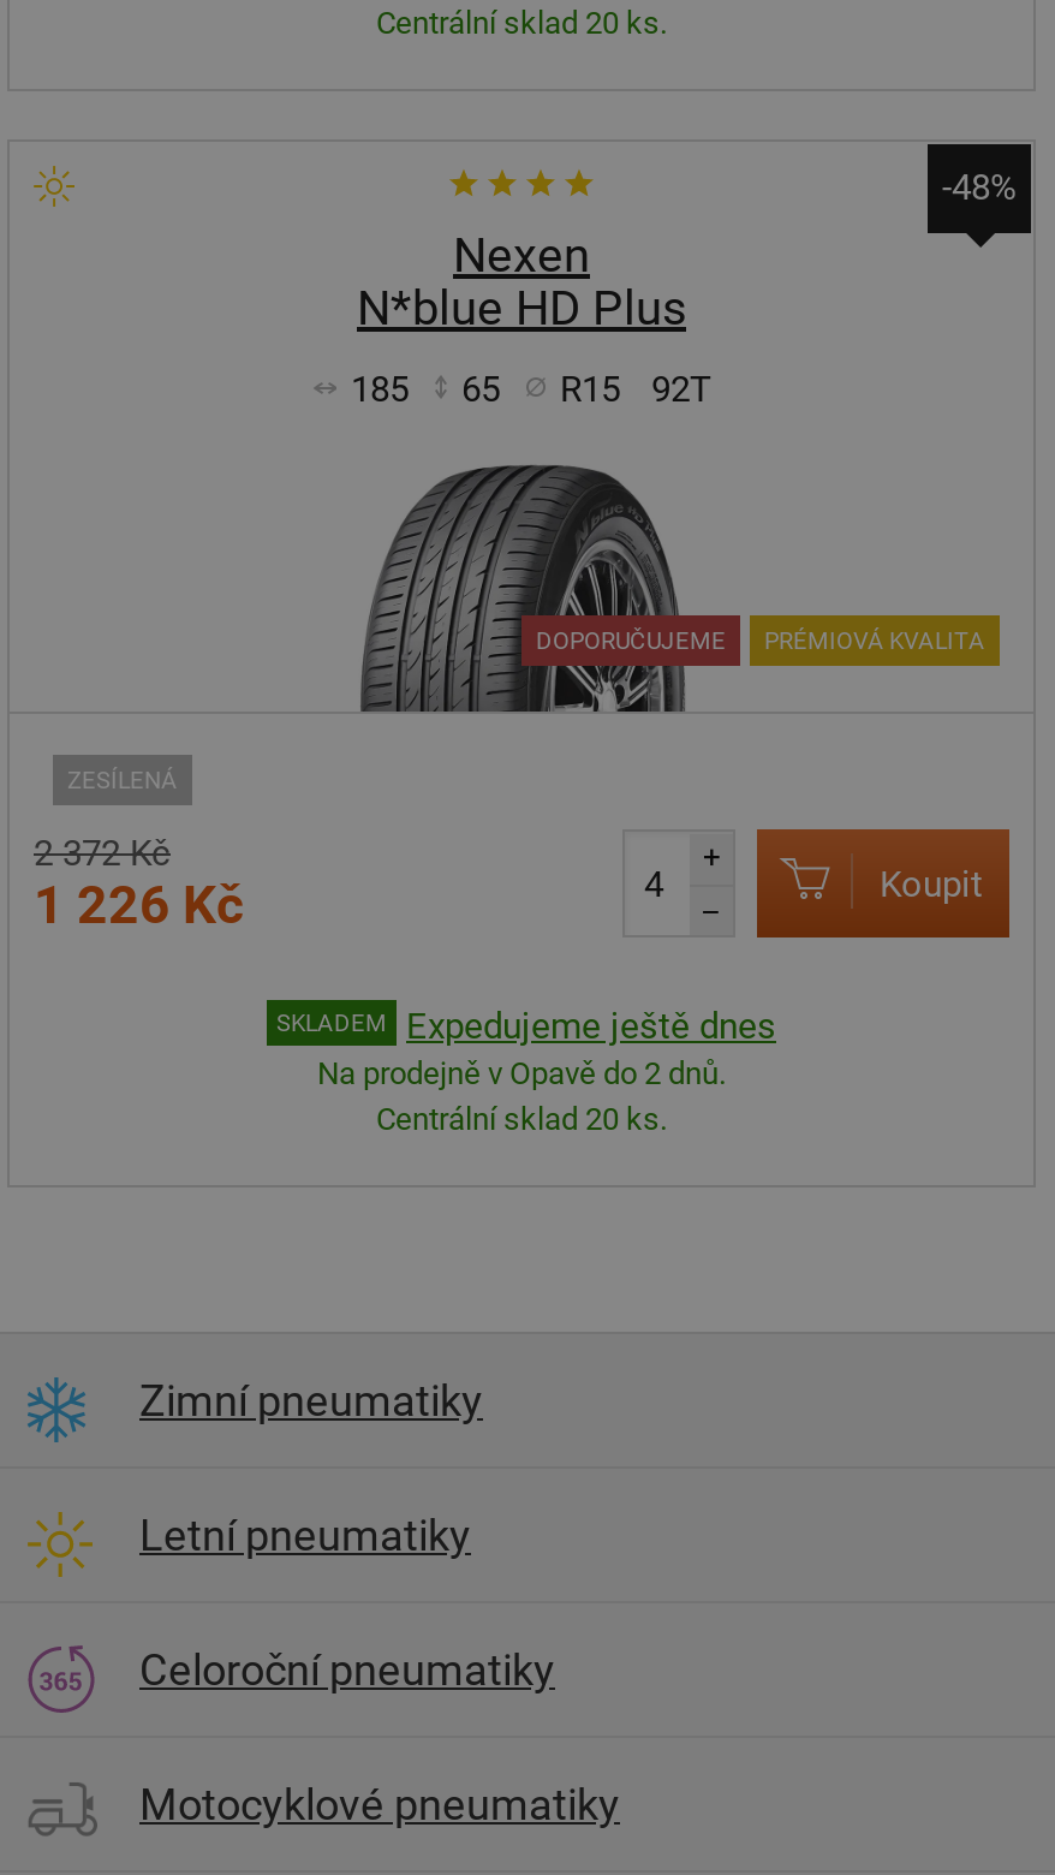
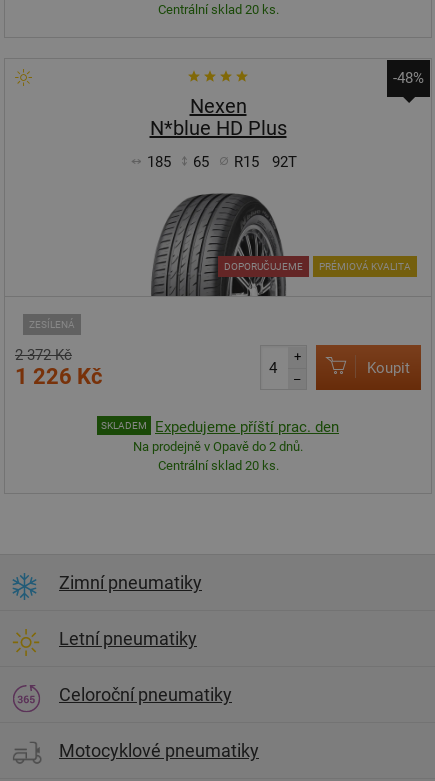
- Expedujeme ještě dnes
+ Expedujeme příští prac. den
